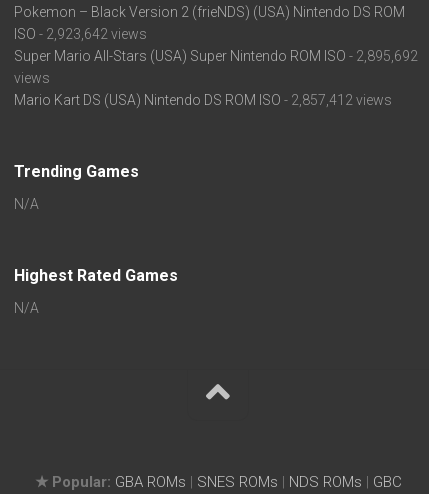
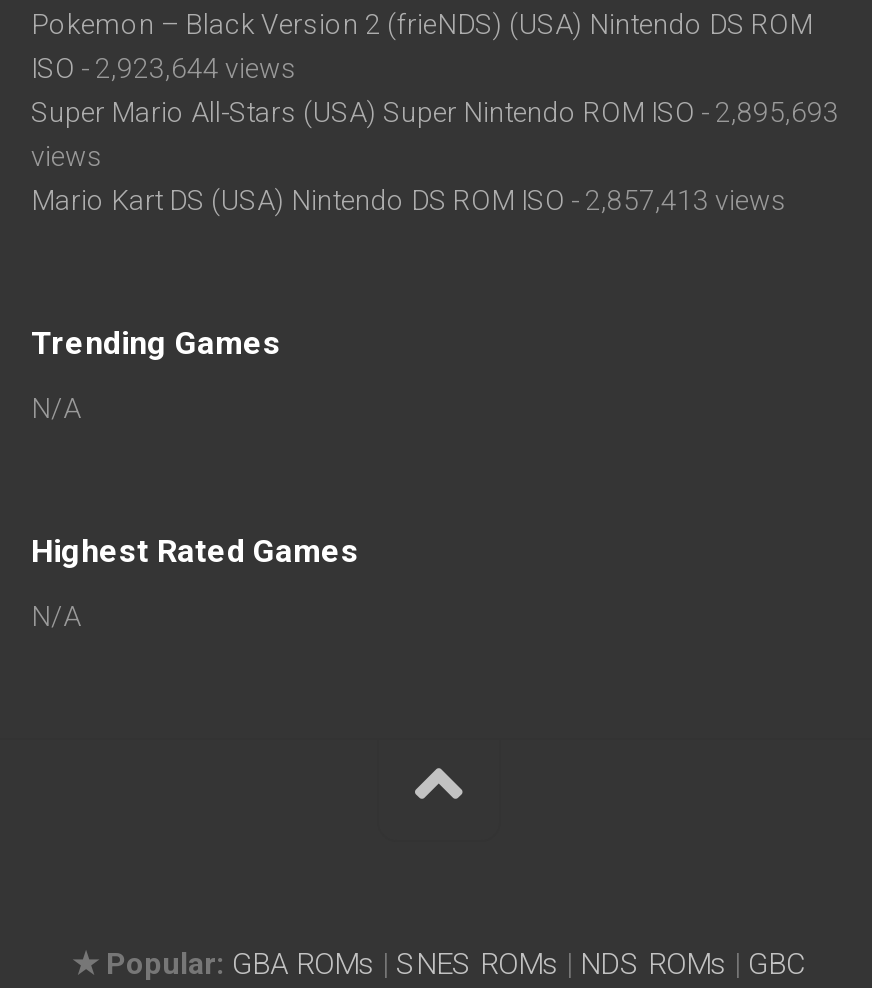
- ISO - 2,923,642 views
+ ISO - 2,923,644 views

- Super Mario All-Stars (USA) Super Nintendo ROM ISO - 2,895,692
+ Super Mario All-Stars (USA) Super Nintendo ROM ISO - 2,895,693

- Mario Kart DS (USA) Nintendo DS ROM ISO - 2,857,412 views
+ Mario Kart DS (USA) Nintendo DS ROM ISO - 2,857,413 views
